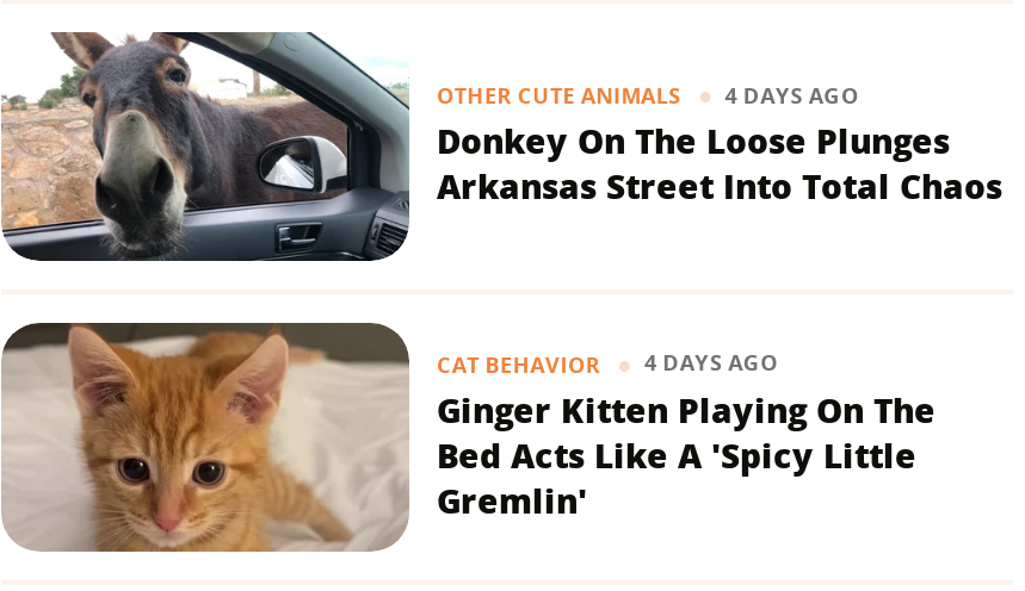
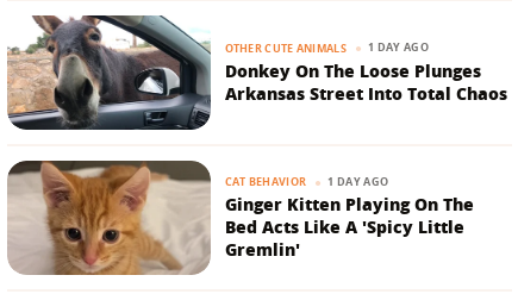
- OTHER CUTE ANIMALS 4 DAYS AGO
+ OTHER CUTE ANIMALS 1 DAY AGO

- CAT BEHAVIOR 4 DAYS AGO
+ CAT BEHAVIOR 1 DAY AGO
